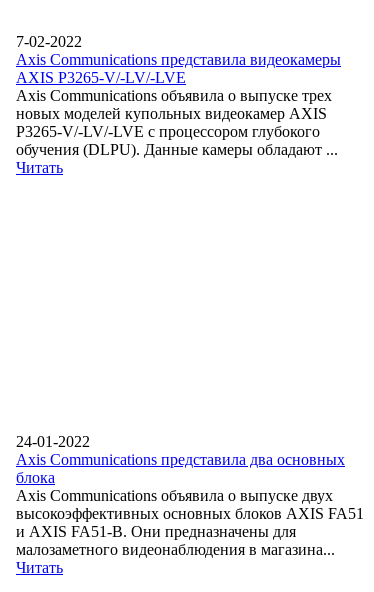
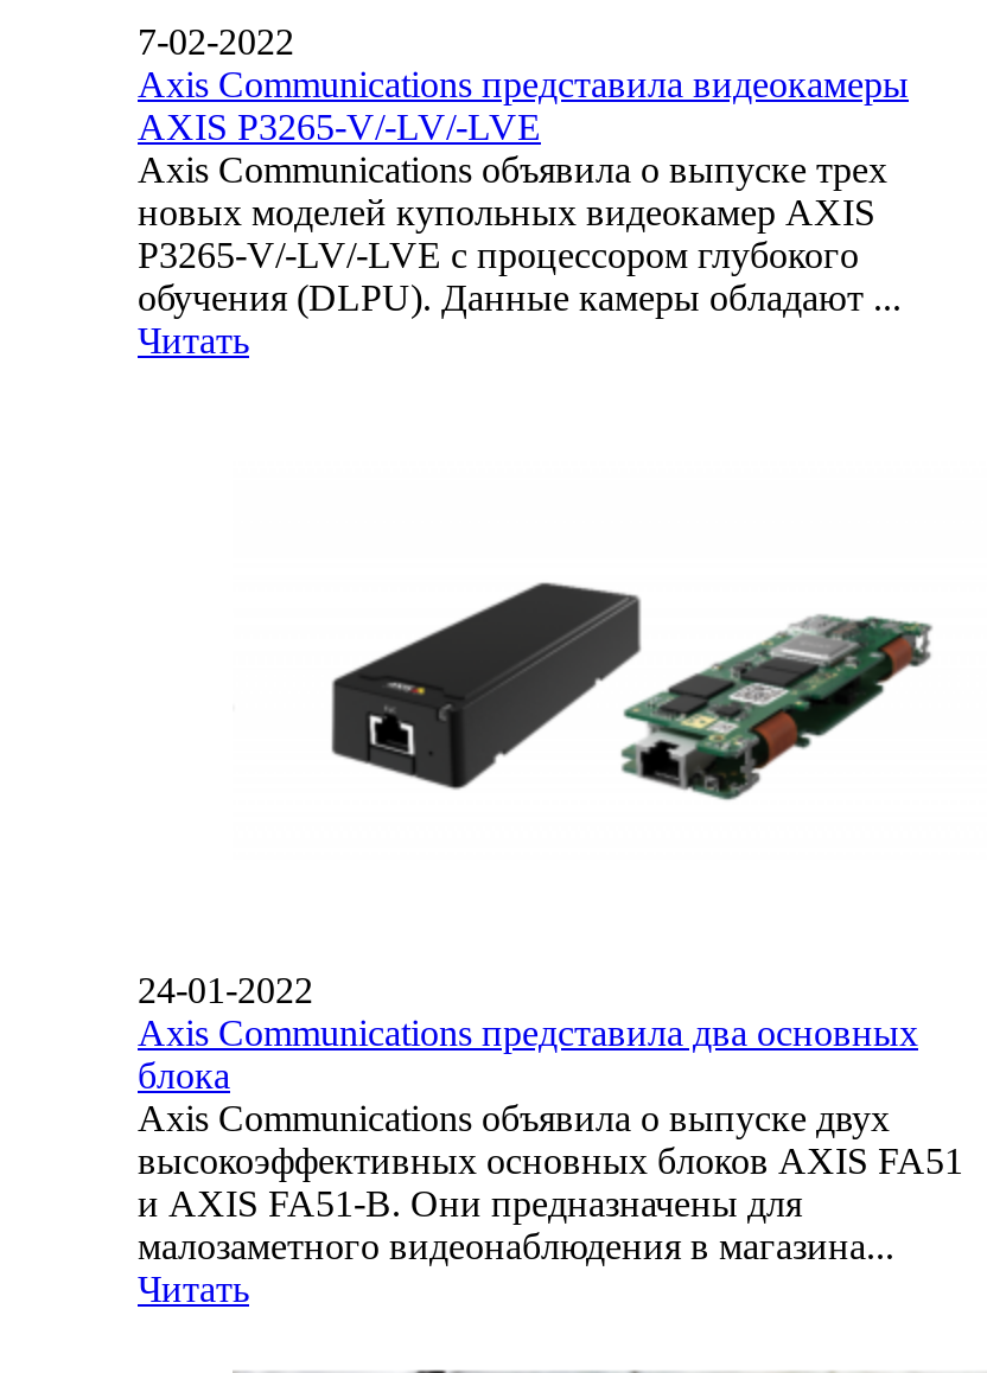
+ [image]
